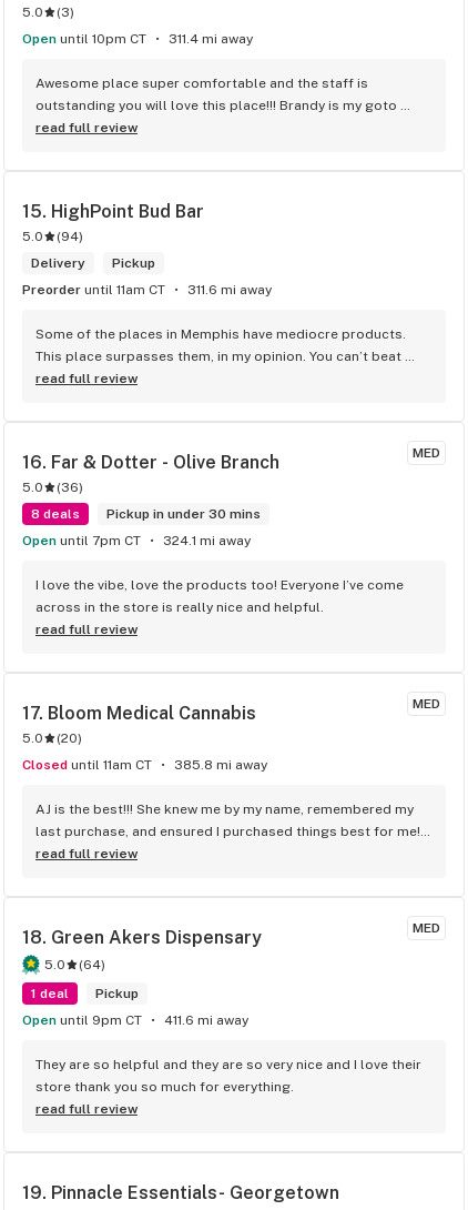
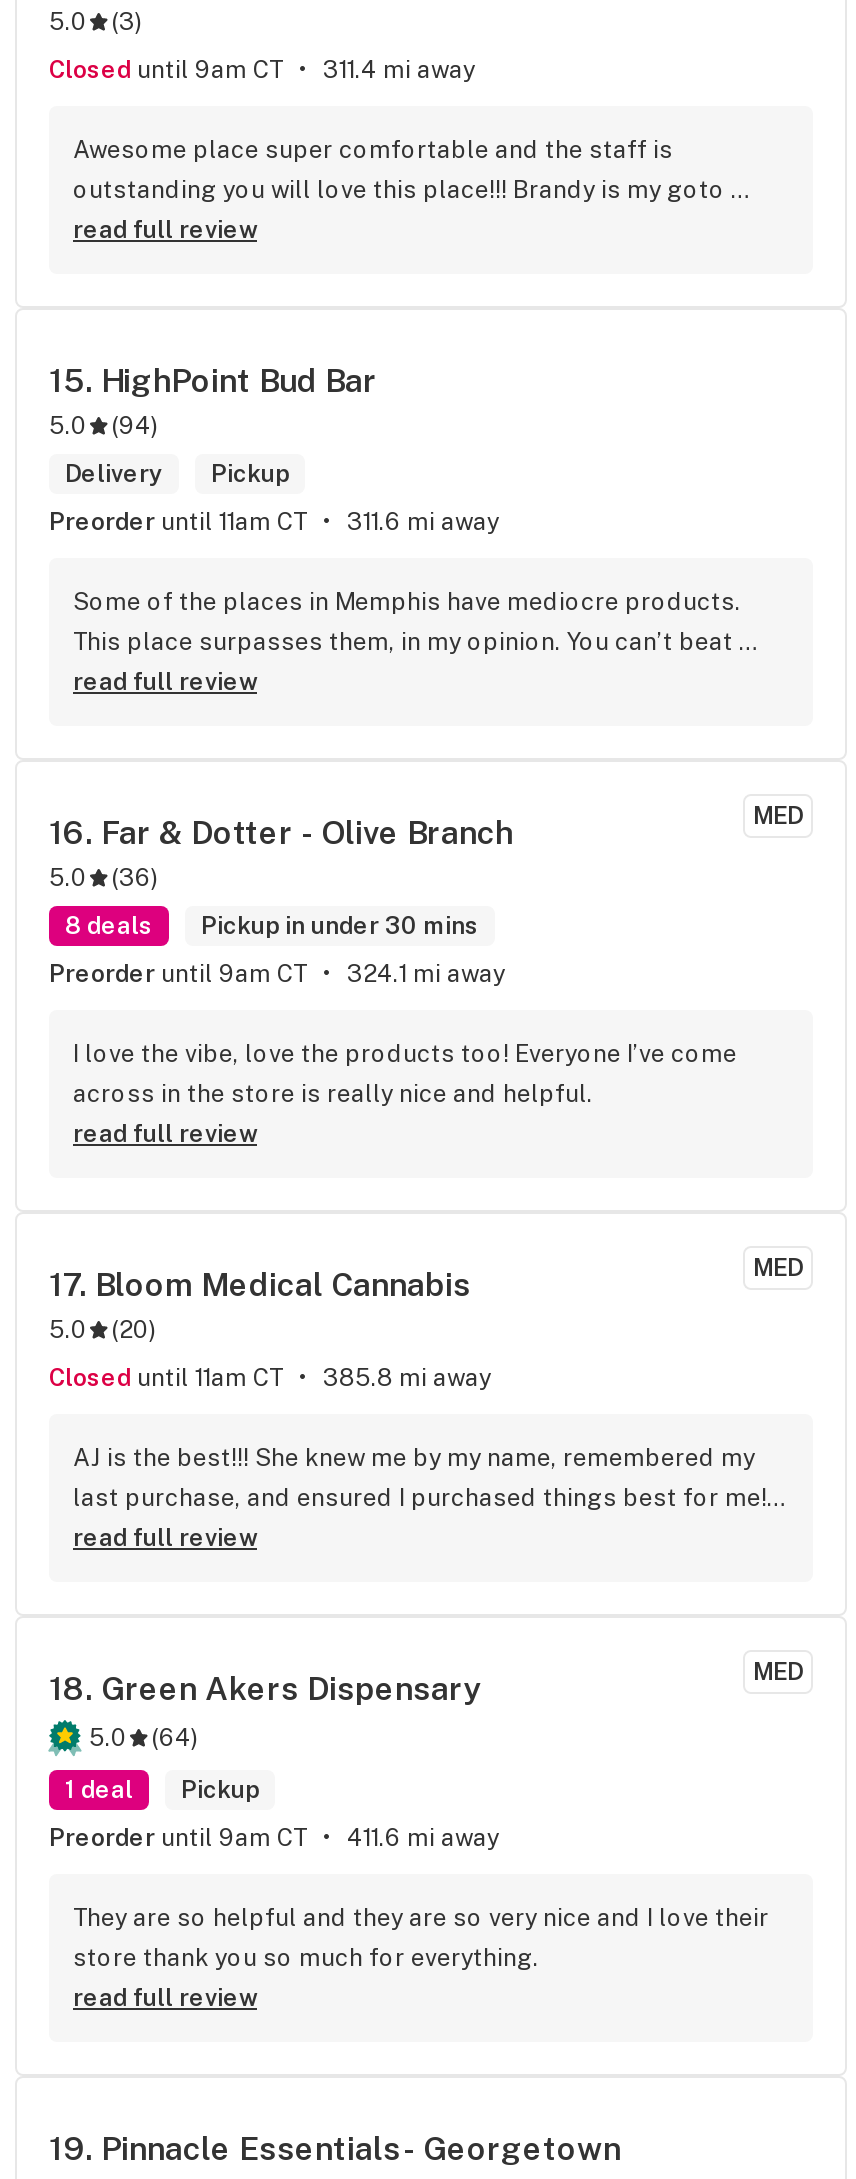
- Open until 10pm CT
+ Closed until 9am CT

- Open until 7pm CT
+ Preorder until 9am CT

- Open until 9pm CT
+ Preorder until 9am CT
